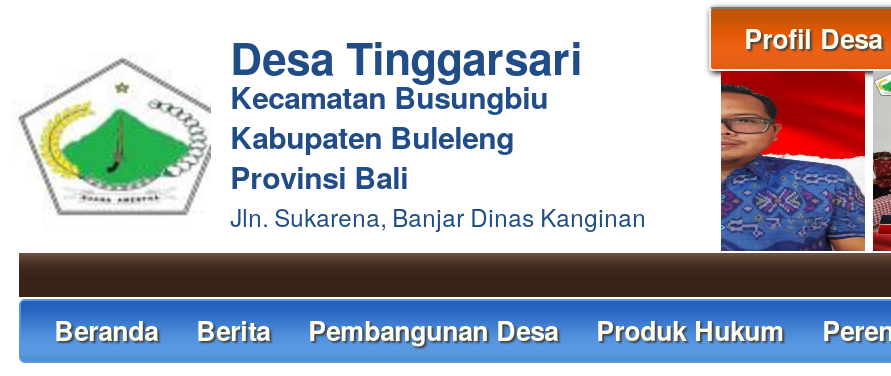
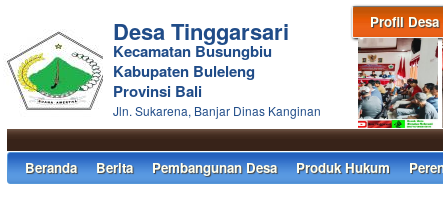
- [image]
+ [image]
